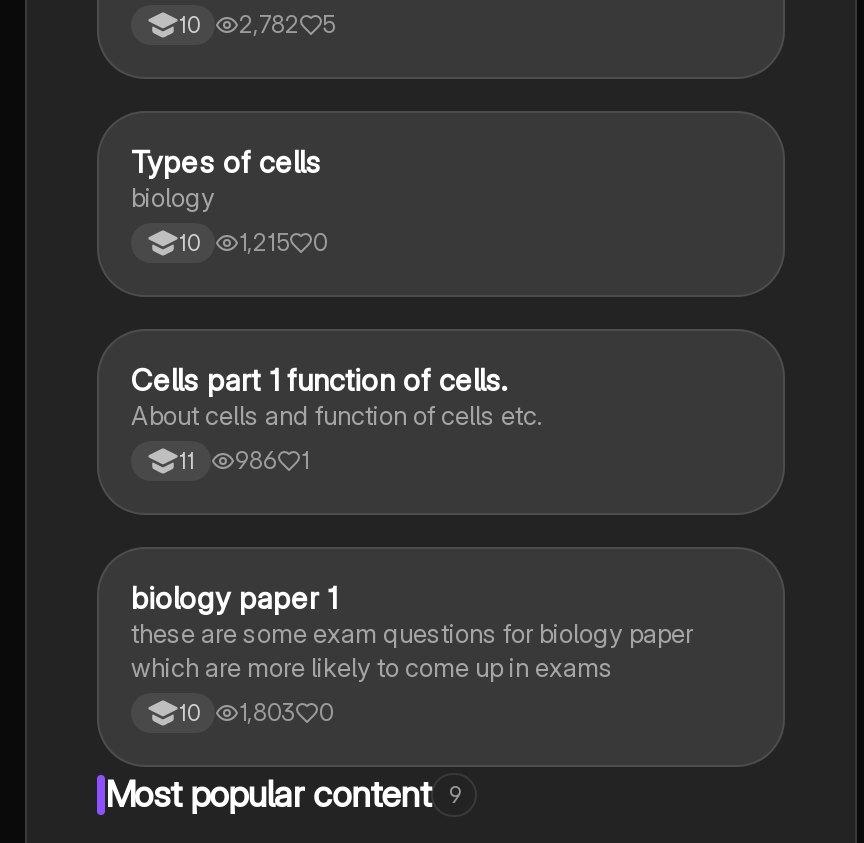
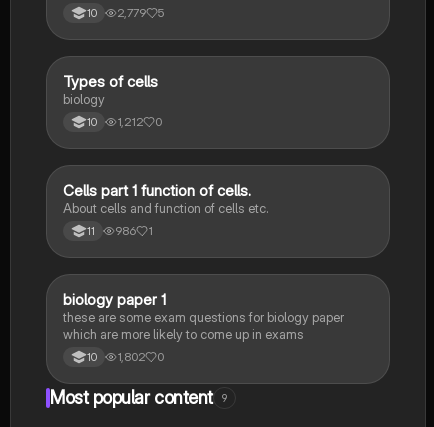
- 10 2,782 5
+ 10 2,779 5

- 10 1,215 0
+ 10 1,212 0

- 10 1,803 0
+ 10 1,802 0
